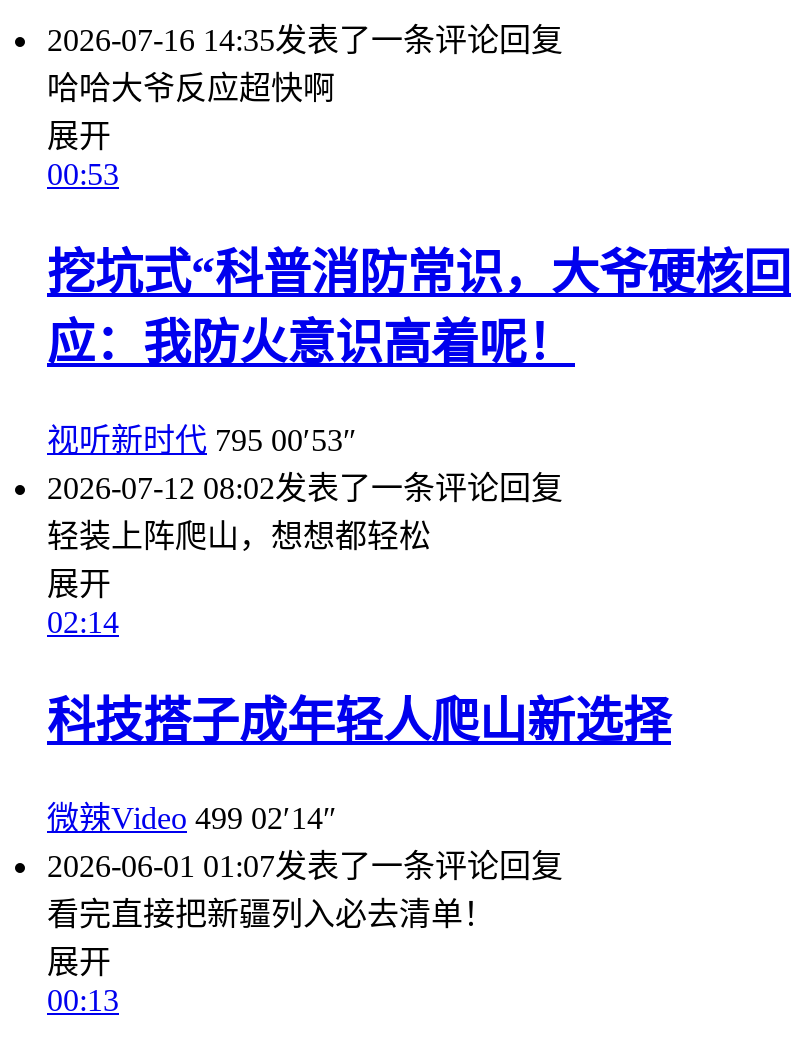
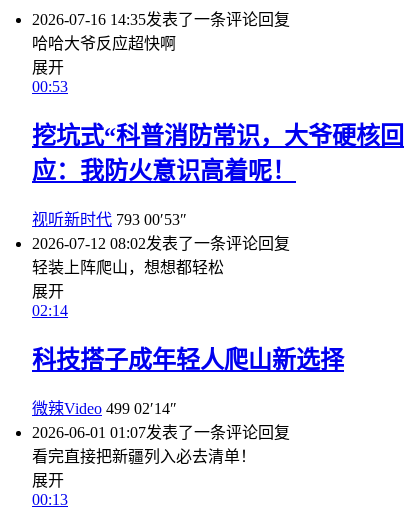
- 视听新时代 795 00′53″
+ 视听新时代 793 00′53″
